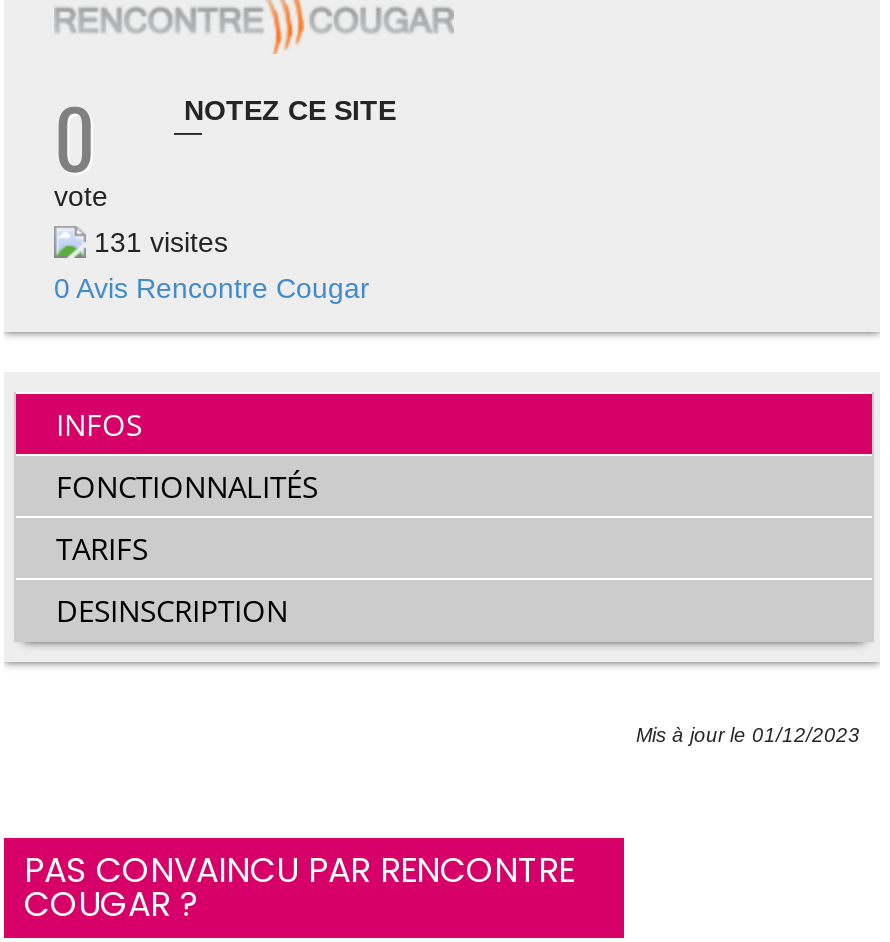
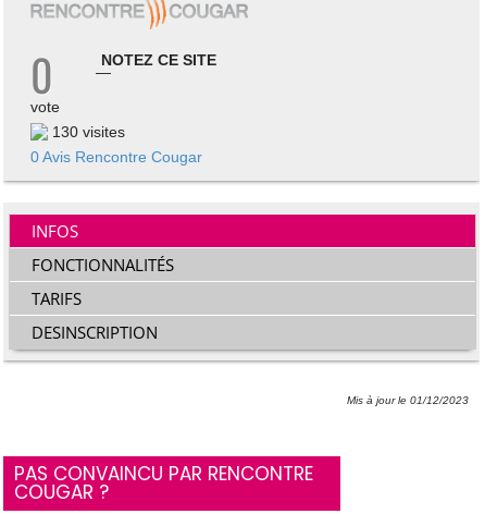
- 131 visites
+ 130 visites
